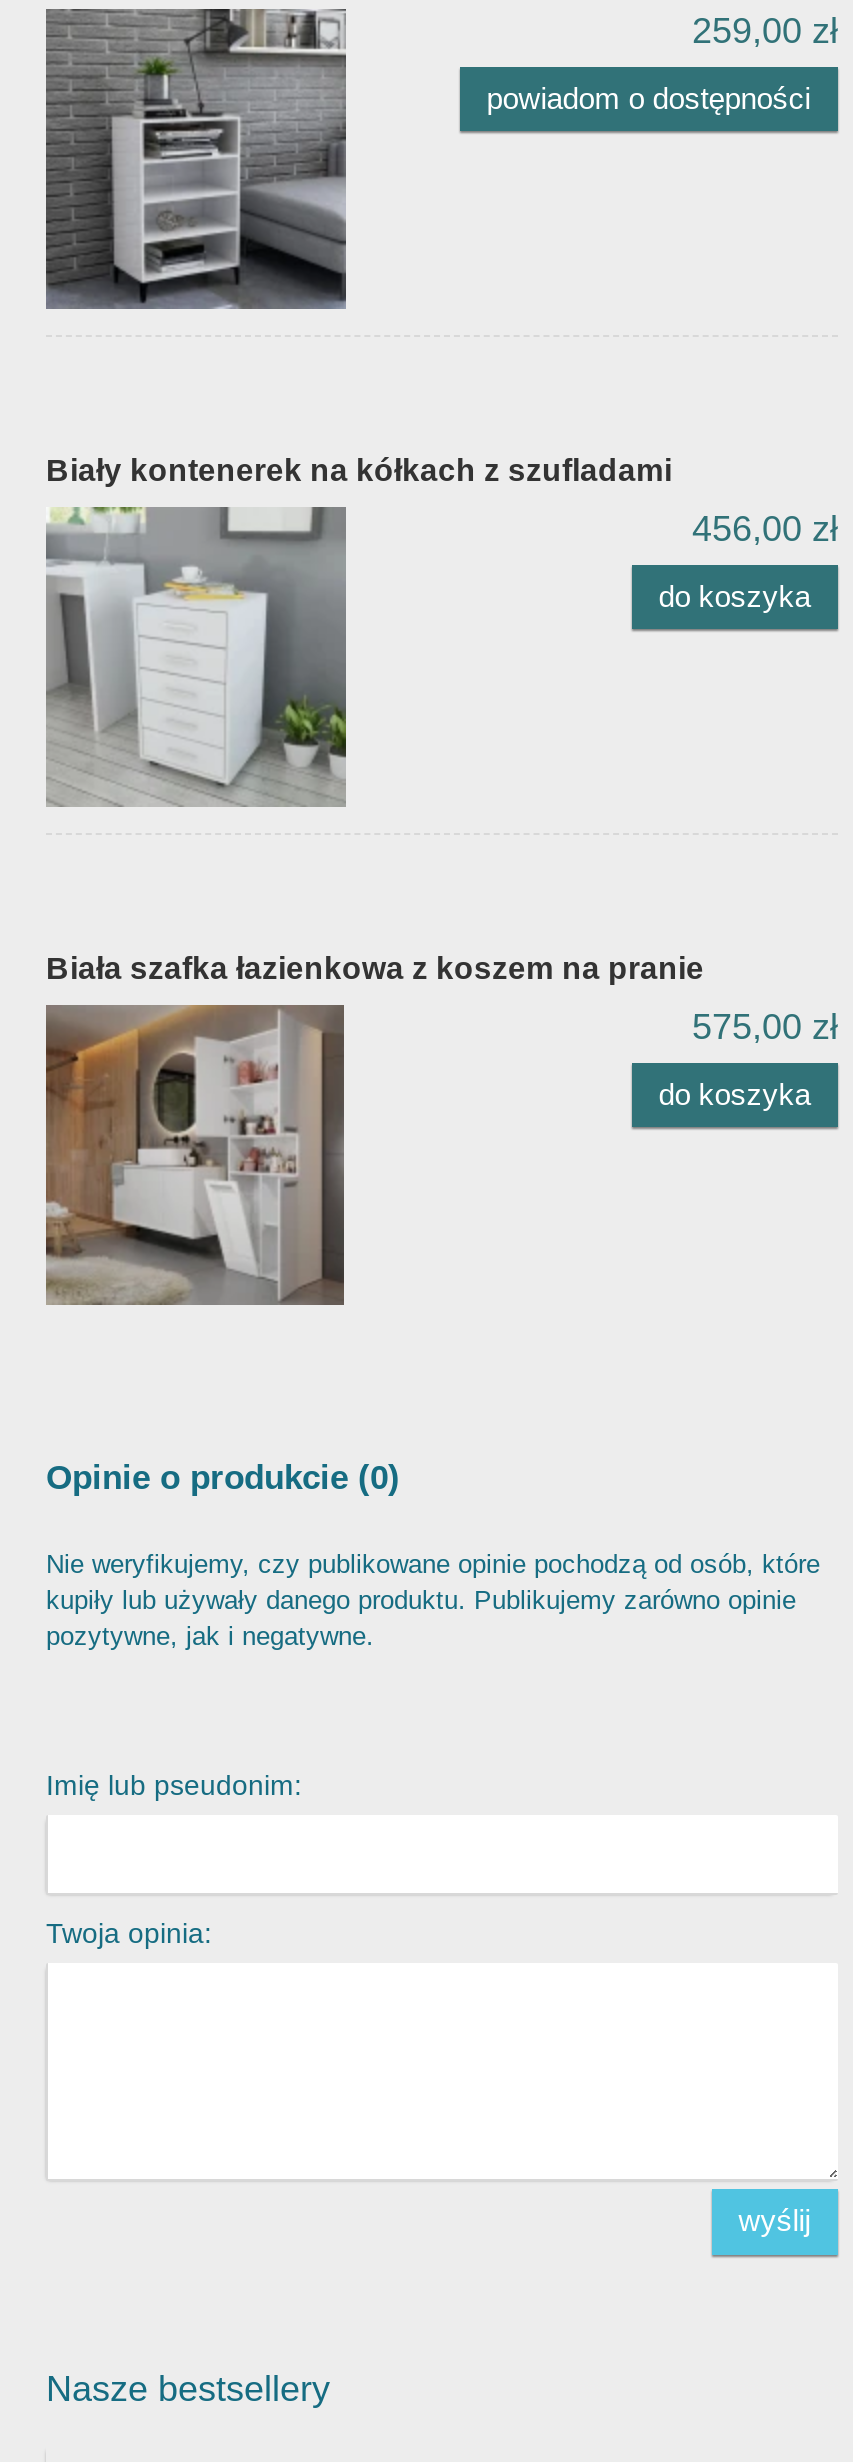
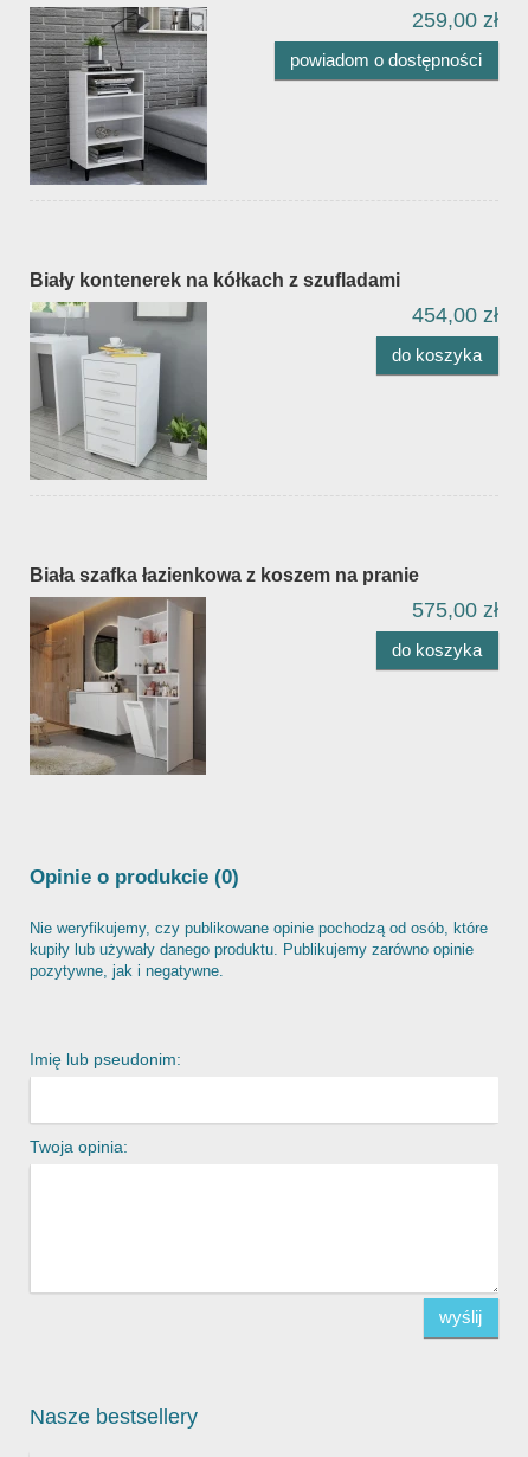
- 456,00 zł
+ 454,00 zł
